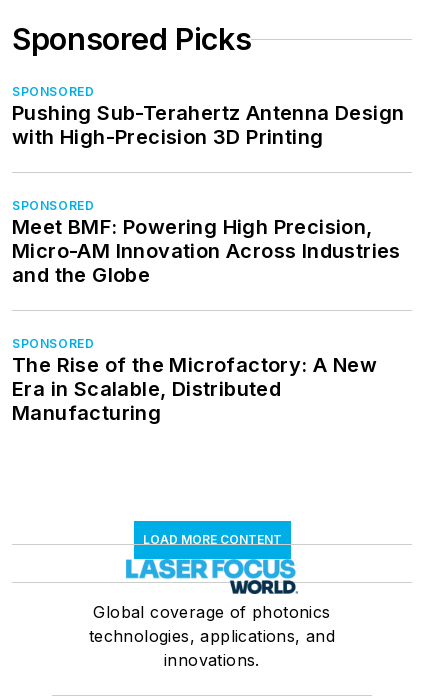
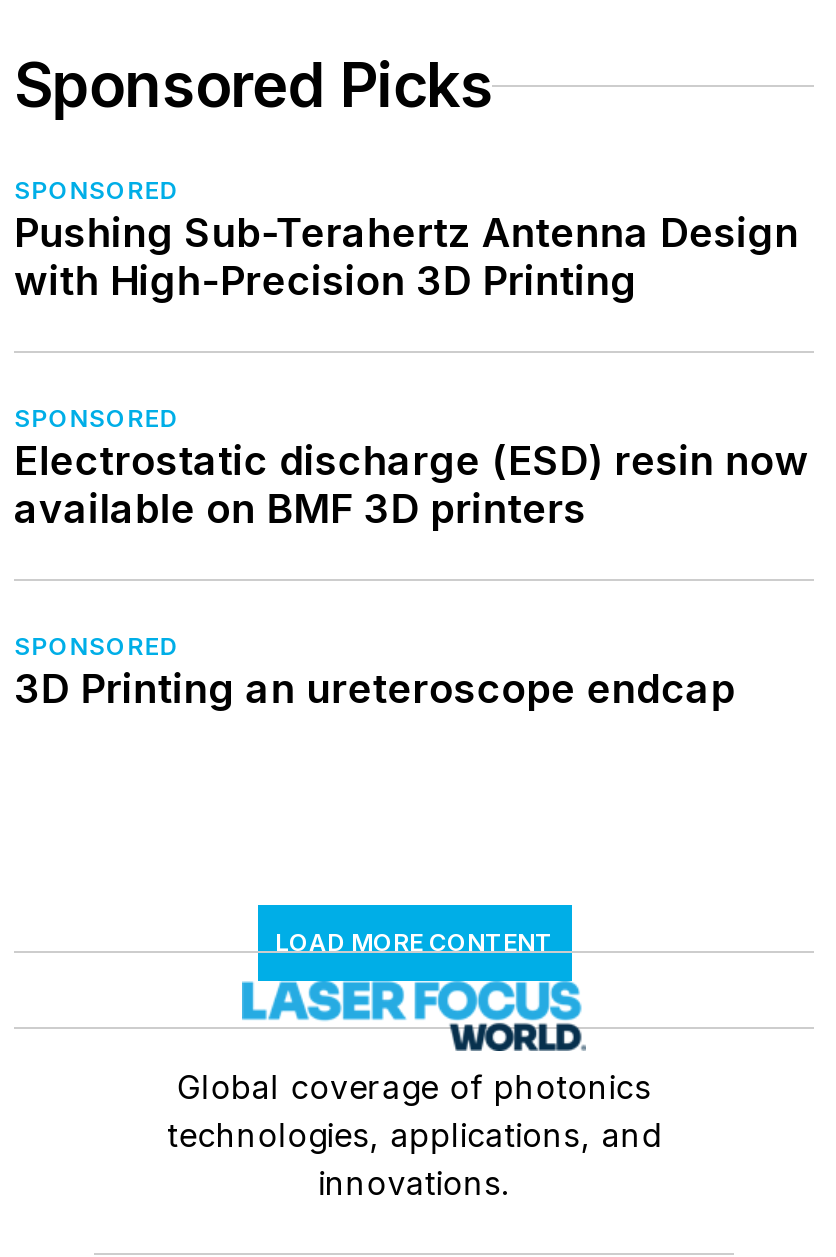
- Meet BMF: Powering High Precision,
- Micro-AM Innovation Across Industries
- and the Globe
+ Electrostatic discharge (ESD) resin now
+ available on BMF 3D printers

- The Rise of the Microfactory: A New
- Era in Scalable, Distributed
- Manufacturing
+ 3D Printing an ureteroscope endcap
